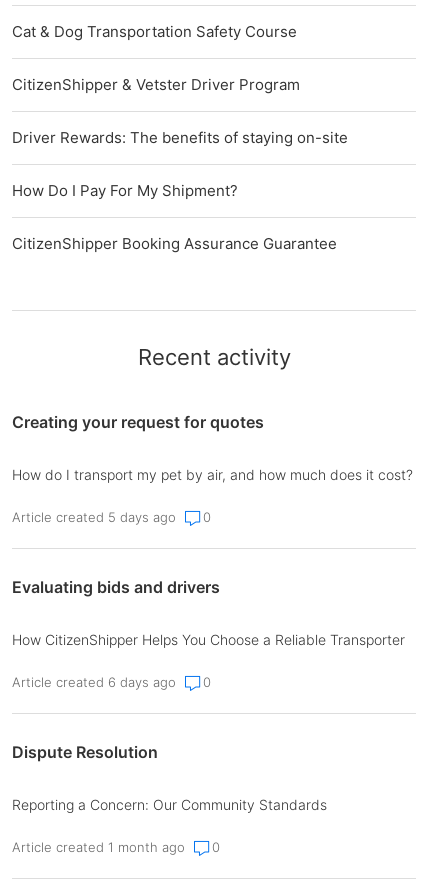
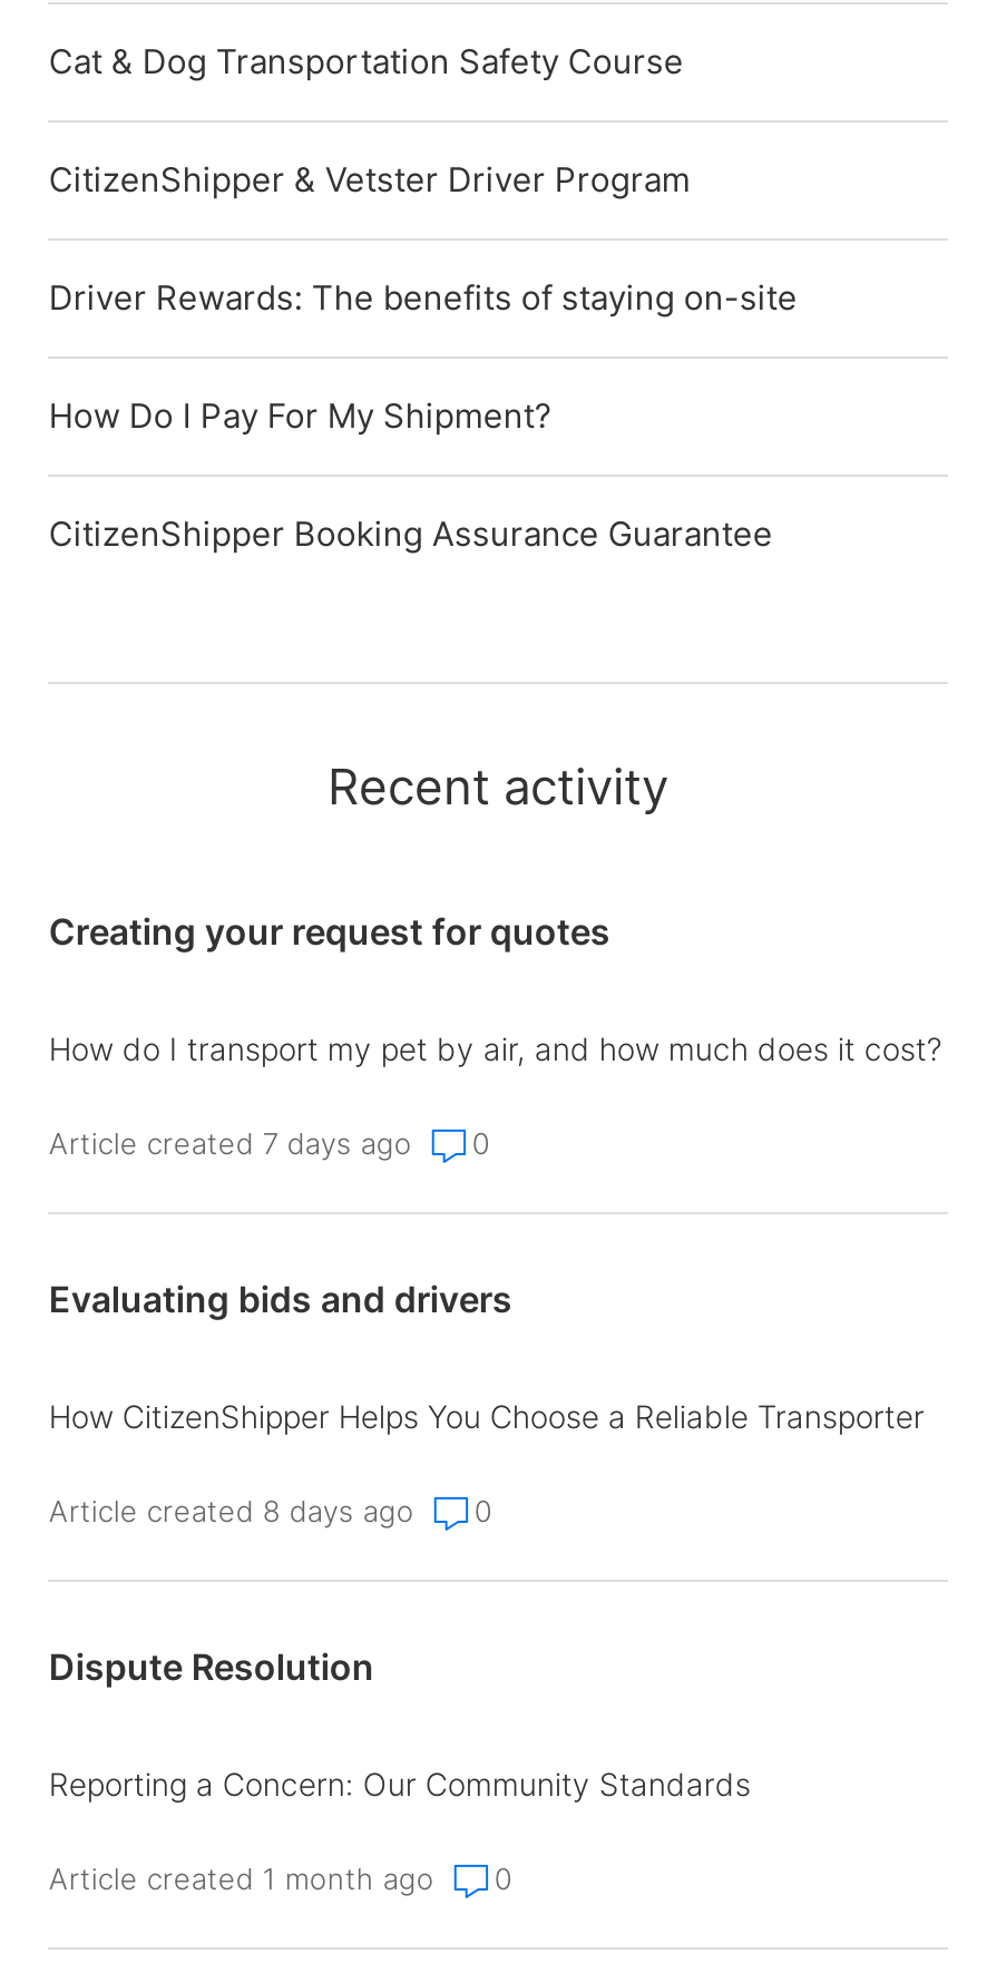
- Article created 5 days ago
+ Article created 7 days ago

- Article created 6 days ago
+ Article created 8 days ago
